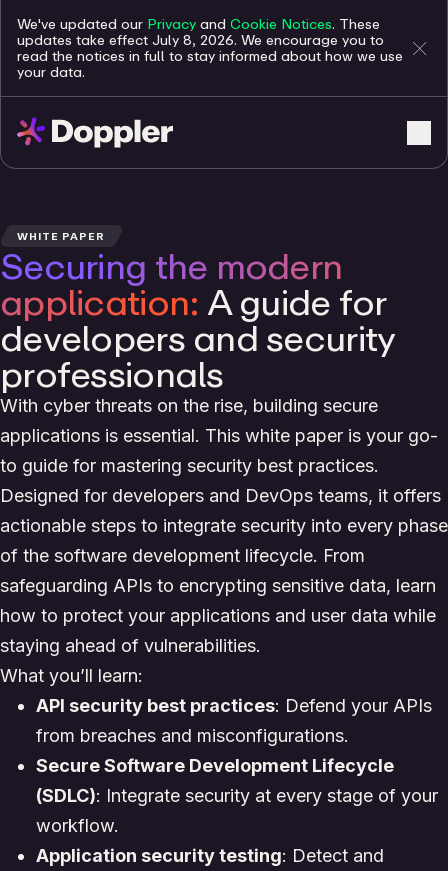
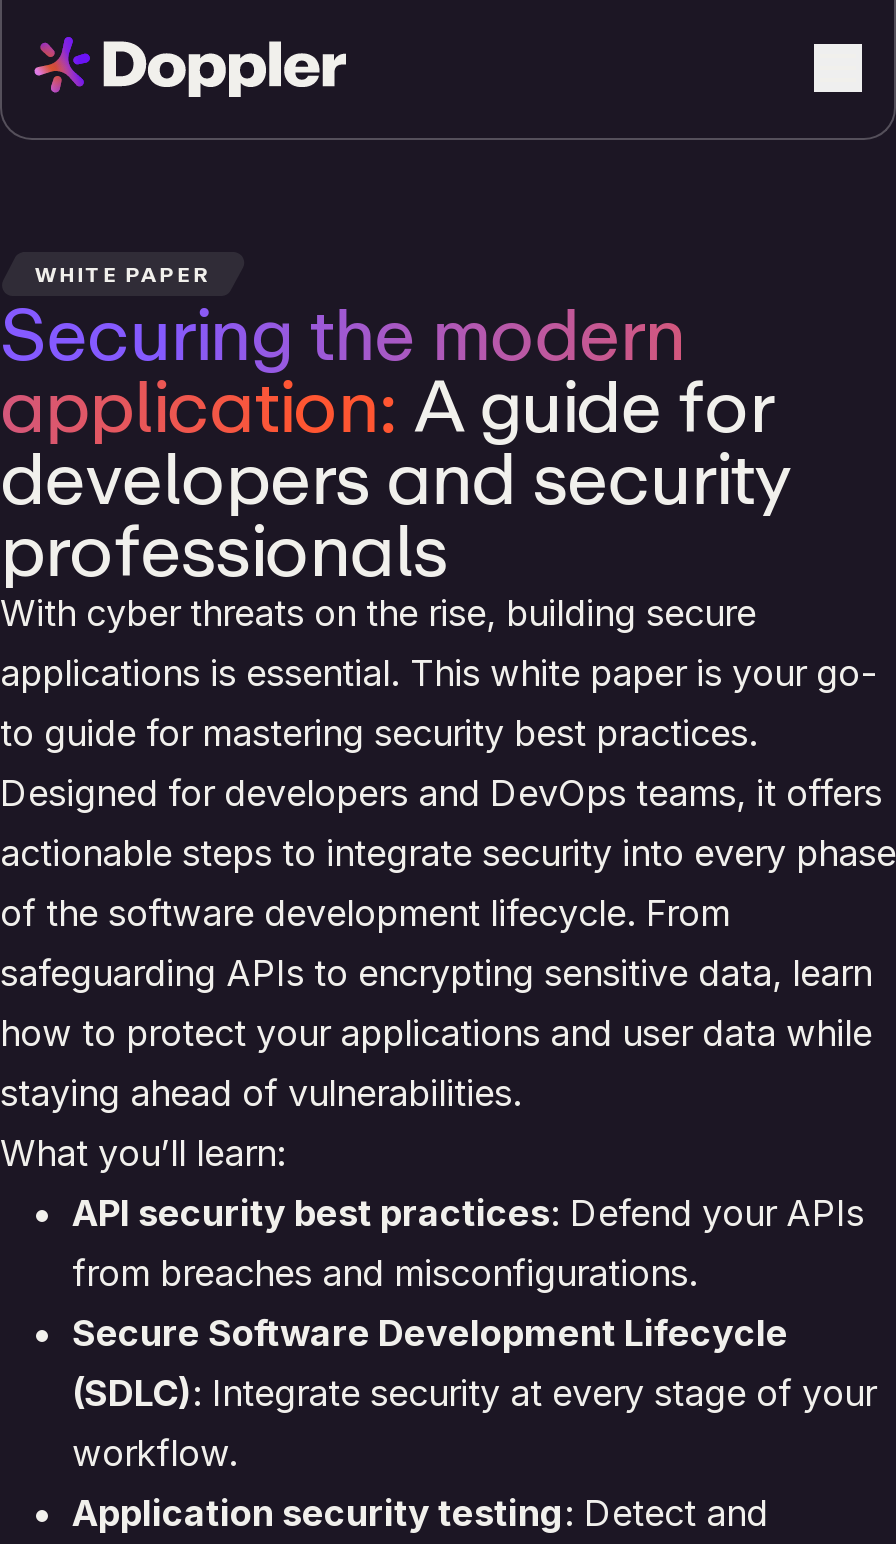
- We've updated our Privacy and Cookie Notices. These
- updates take effect July 8, 2026. We encourage you to
- read the notices in full to stay informed about how we use
- your data.
